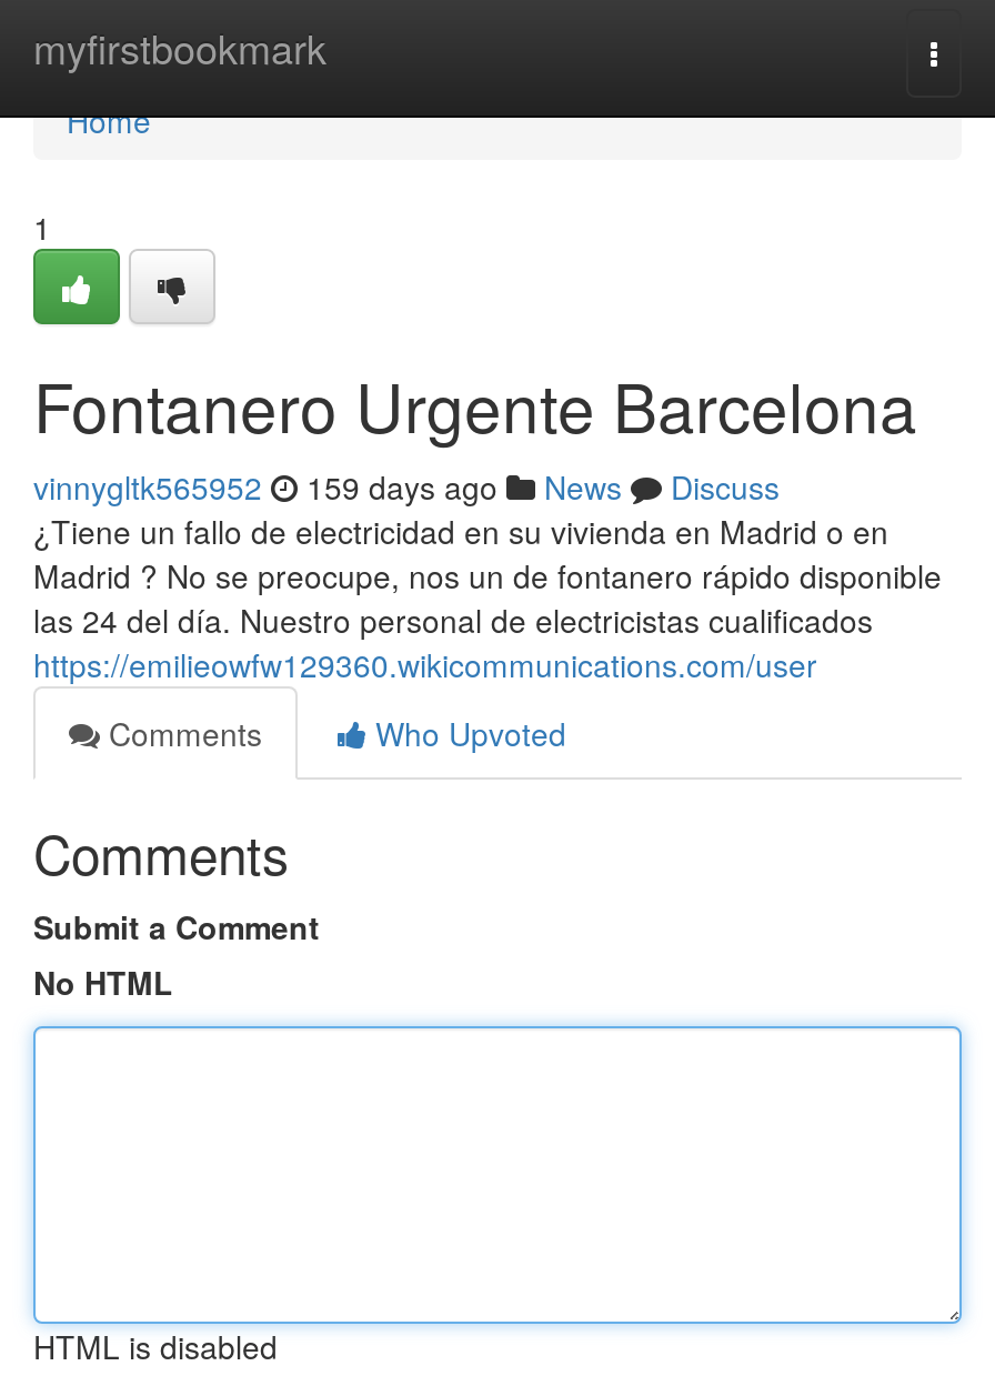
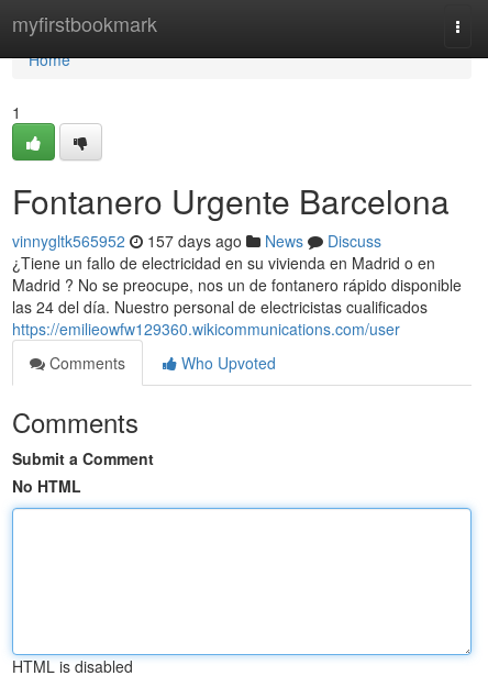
- vinnygltk565952 159 days ago News Discuss
+ vinnygltk565952 157 days ago News Discuss
